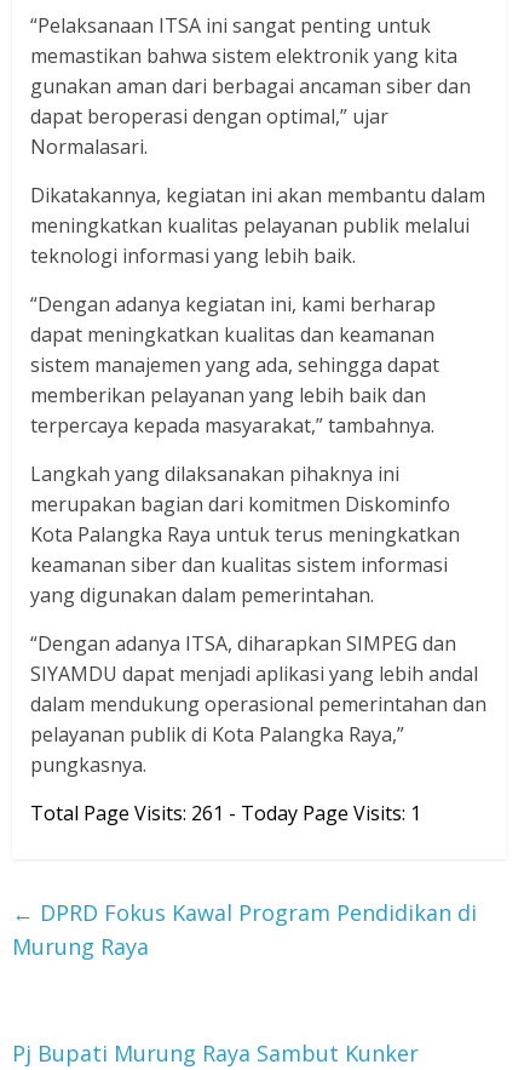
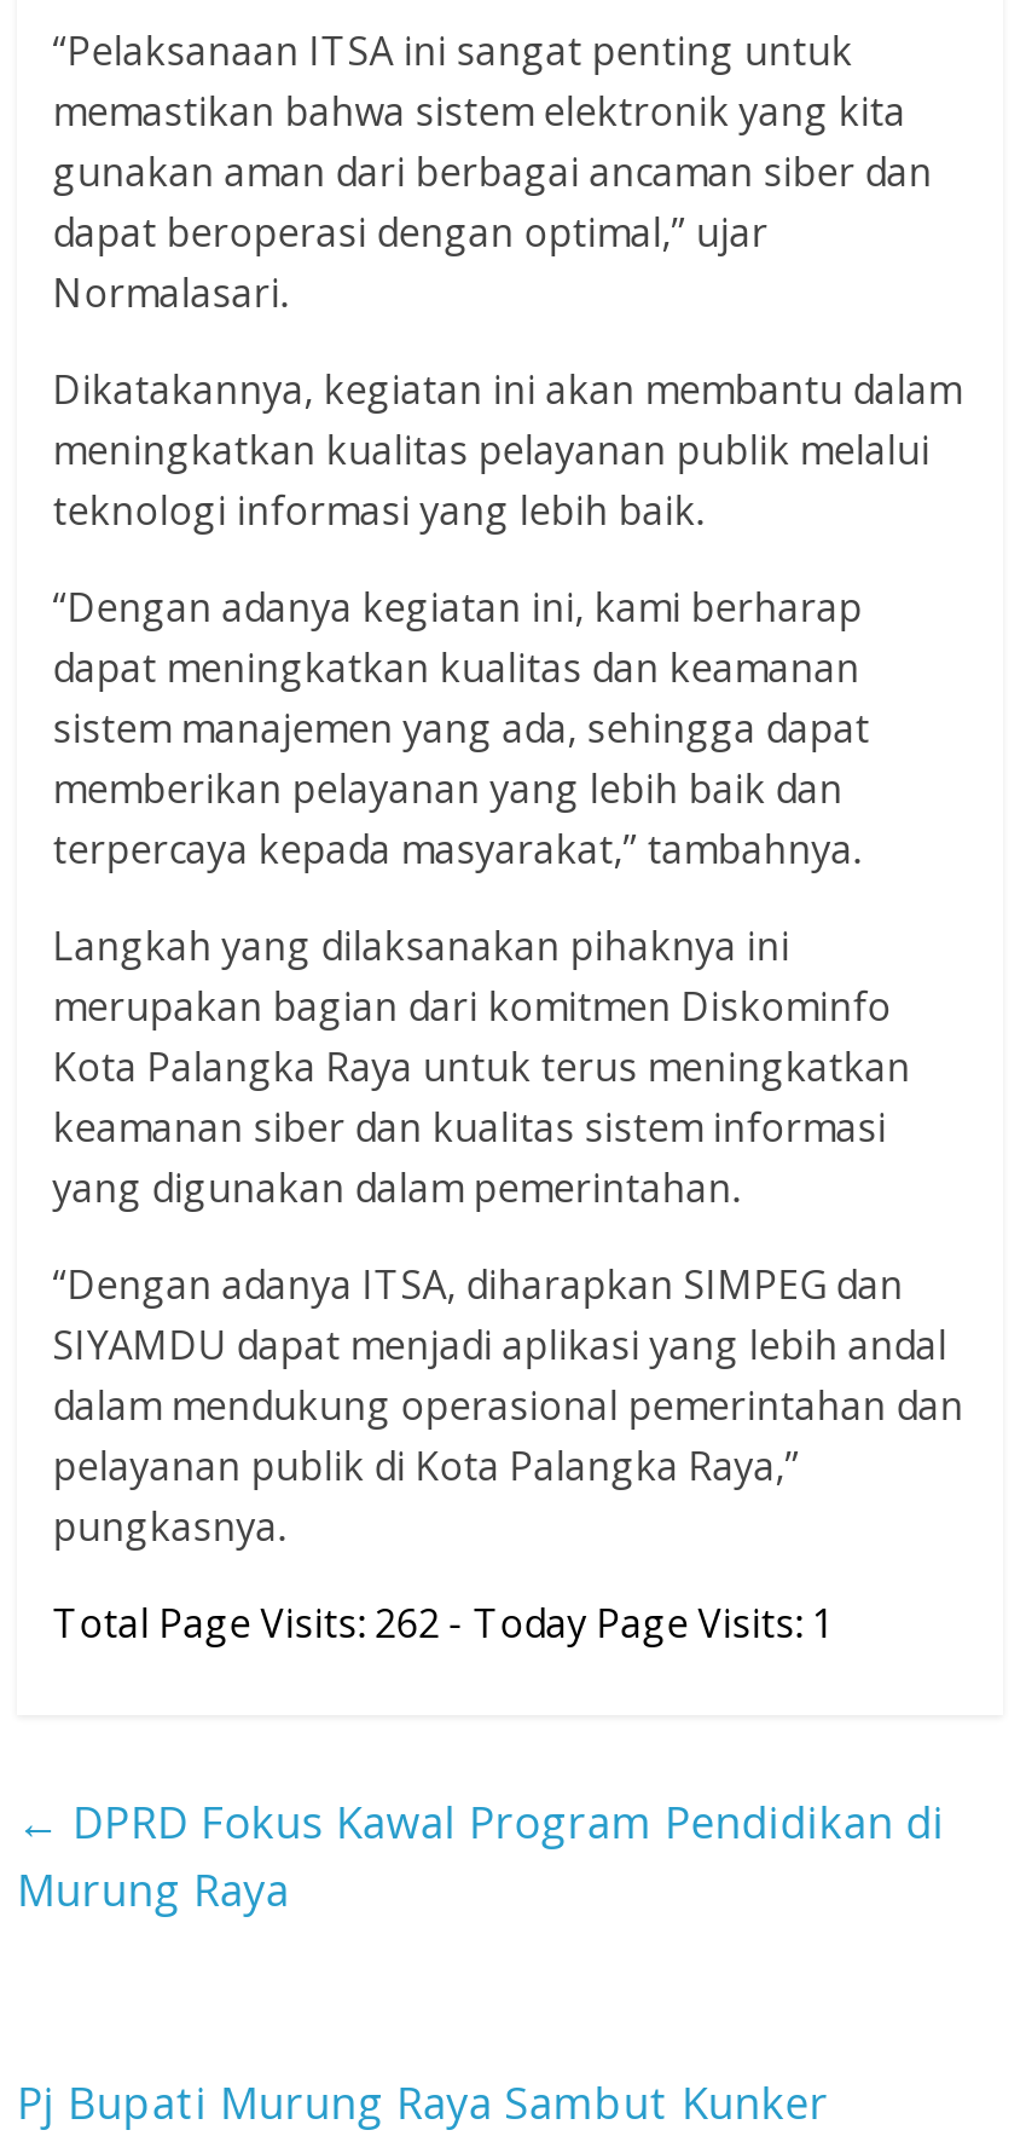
- Total Page Visits: 261 - Today Page Visits: 1
+ Total Page Visits: 262 - Today Page Visits: 1
